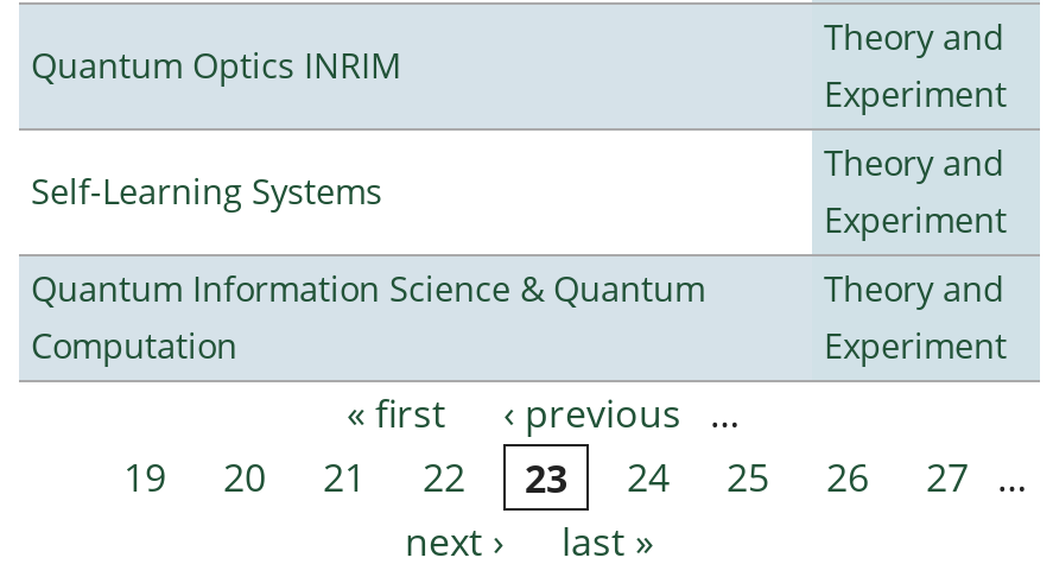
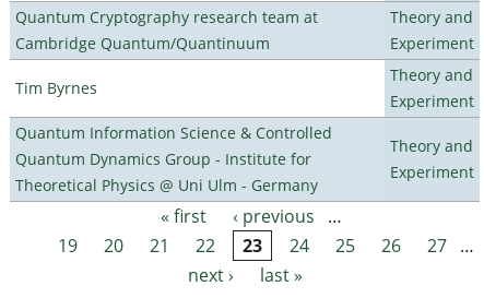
- Quantum Optics INRIM
+ Quantum Cryptography research team at
+ Cambridge Quantum/Quantinuum

- Self-Learning Systems
+ Tim Byrnes

- Quantum Information Science & Quantum
- Computation
+ Quantum Information Science & Controlled
+ Quantum Dynamics Group - Institute for
+ Theoretical Physics @ Uni Ulm - Germany
